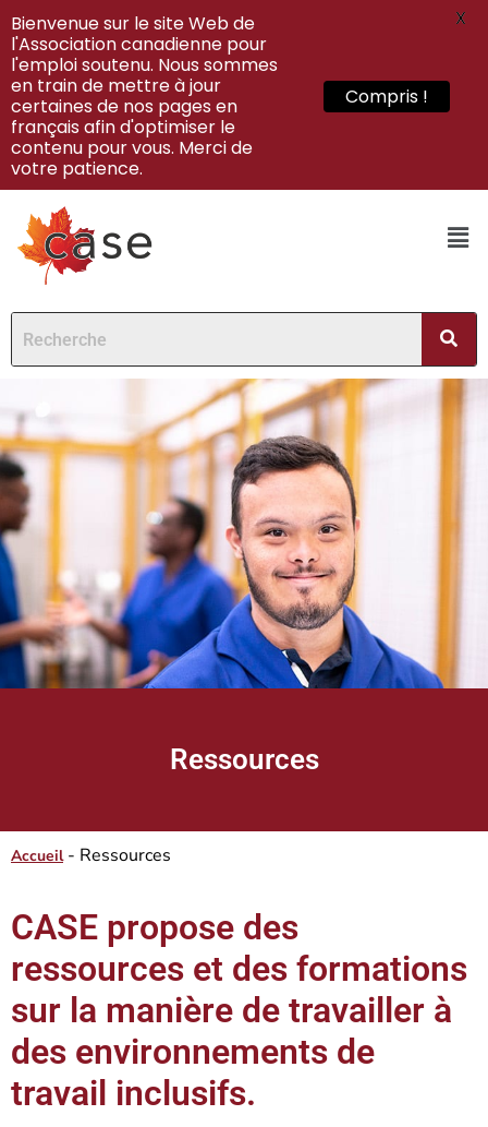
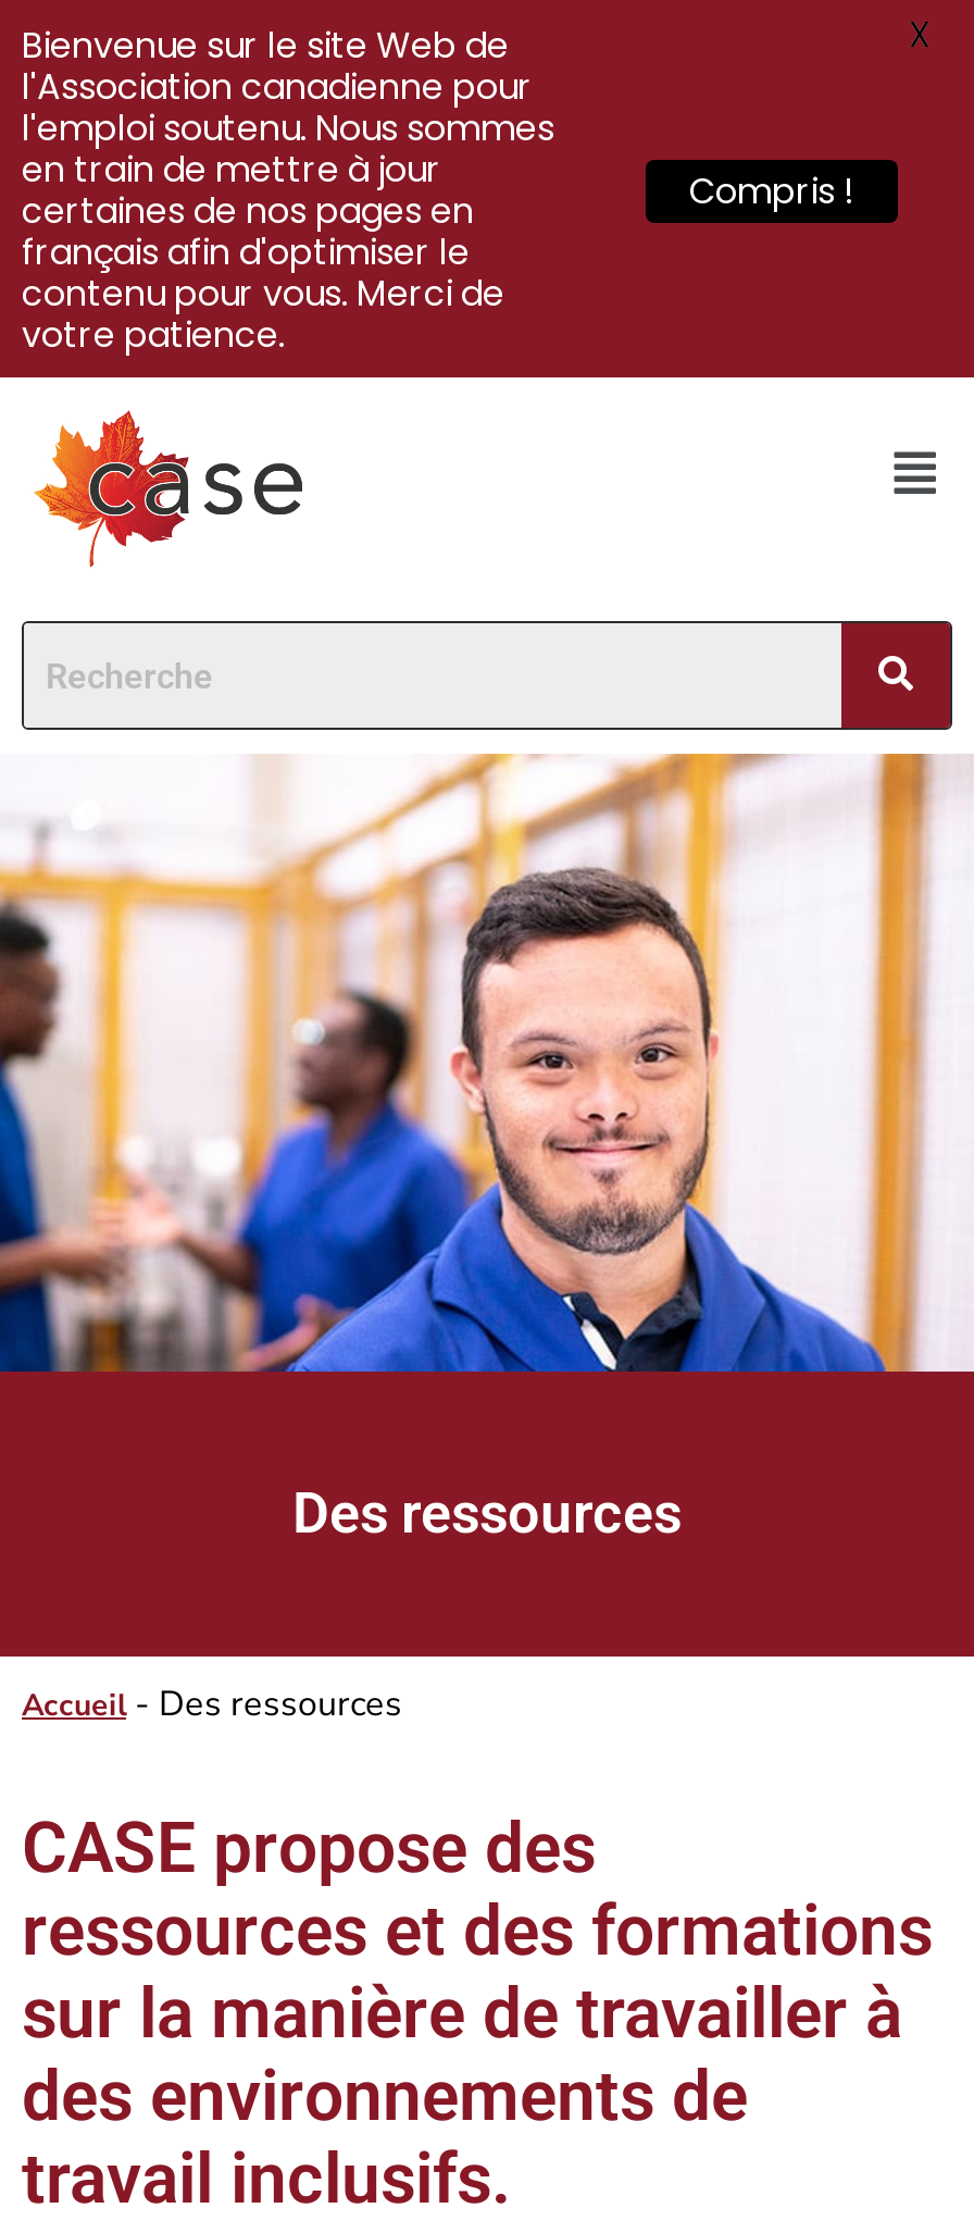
- Ressources
+ Des ressources

- Accueil - Ressources
+ Accueil - Des ressources
